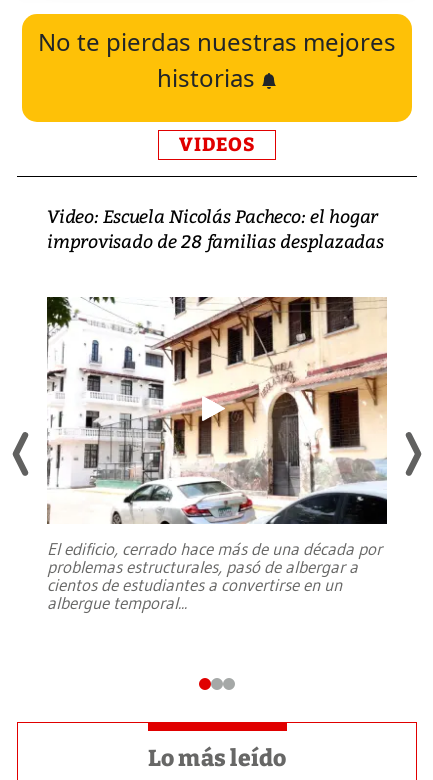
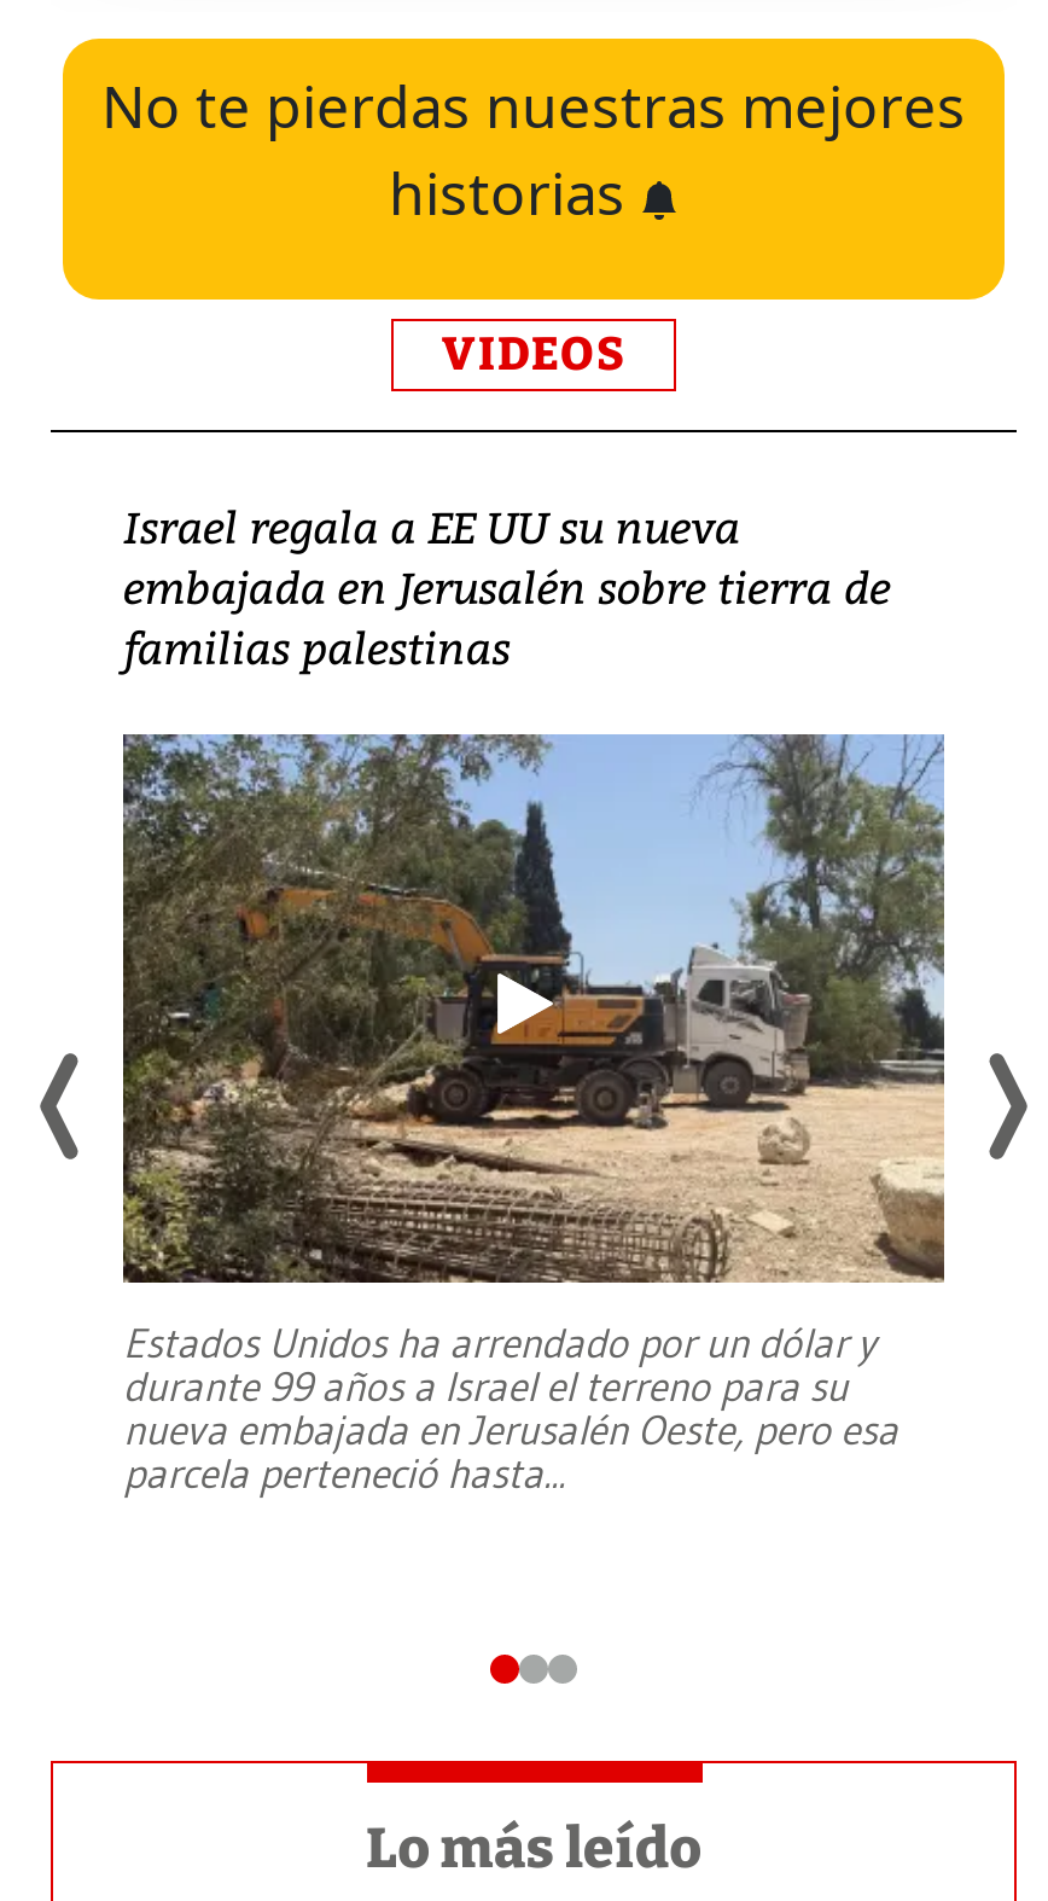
- Video: Escuela Nicolás Pacheco: el hogar
- improvisado de 28 familias desplazadas
+ Israel regala a EE UU su nueva
+ embajada en Jerusalén sobre tierra de
+ familias palestinas

- [image]
- El edificio, cerrado hace más de una década por
- problemas estructurales, pasó de albergar a
- cientos de estudiantes a convertirse en un
- albergue temporal...
+ [image]
+ Estados Unidos ha arrendado por un dólar y
+ durante 99 años a Israel el terreno para su
+ nueva embajada en Jerusalén Oeste, pero esa
+ parcela perteneció hasta...
